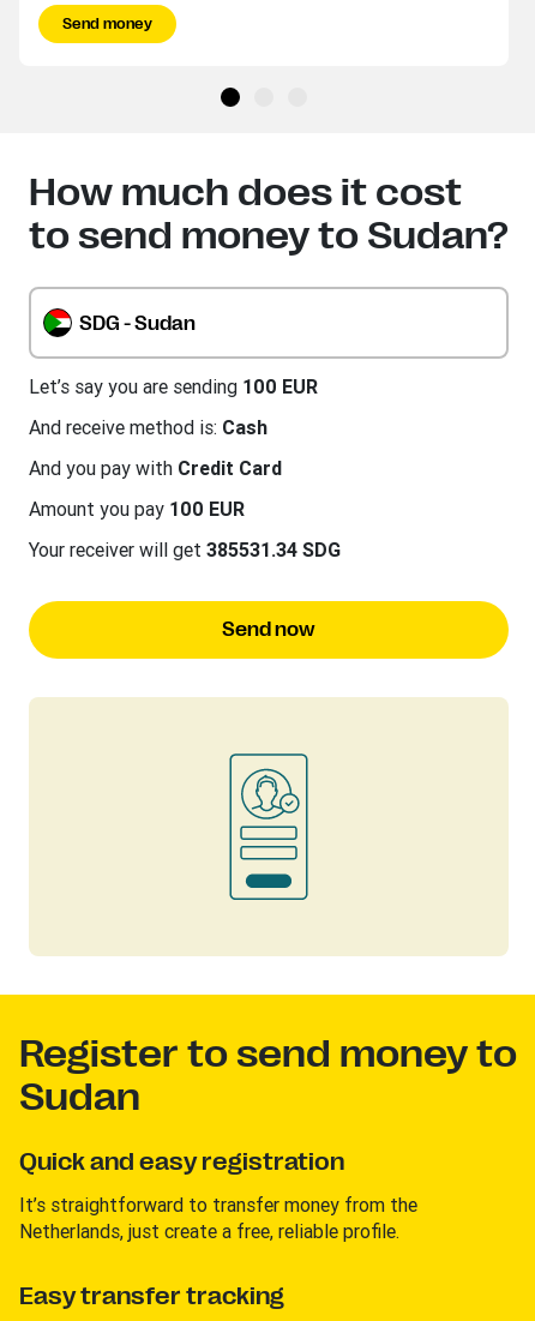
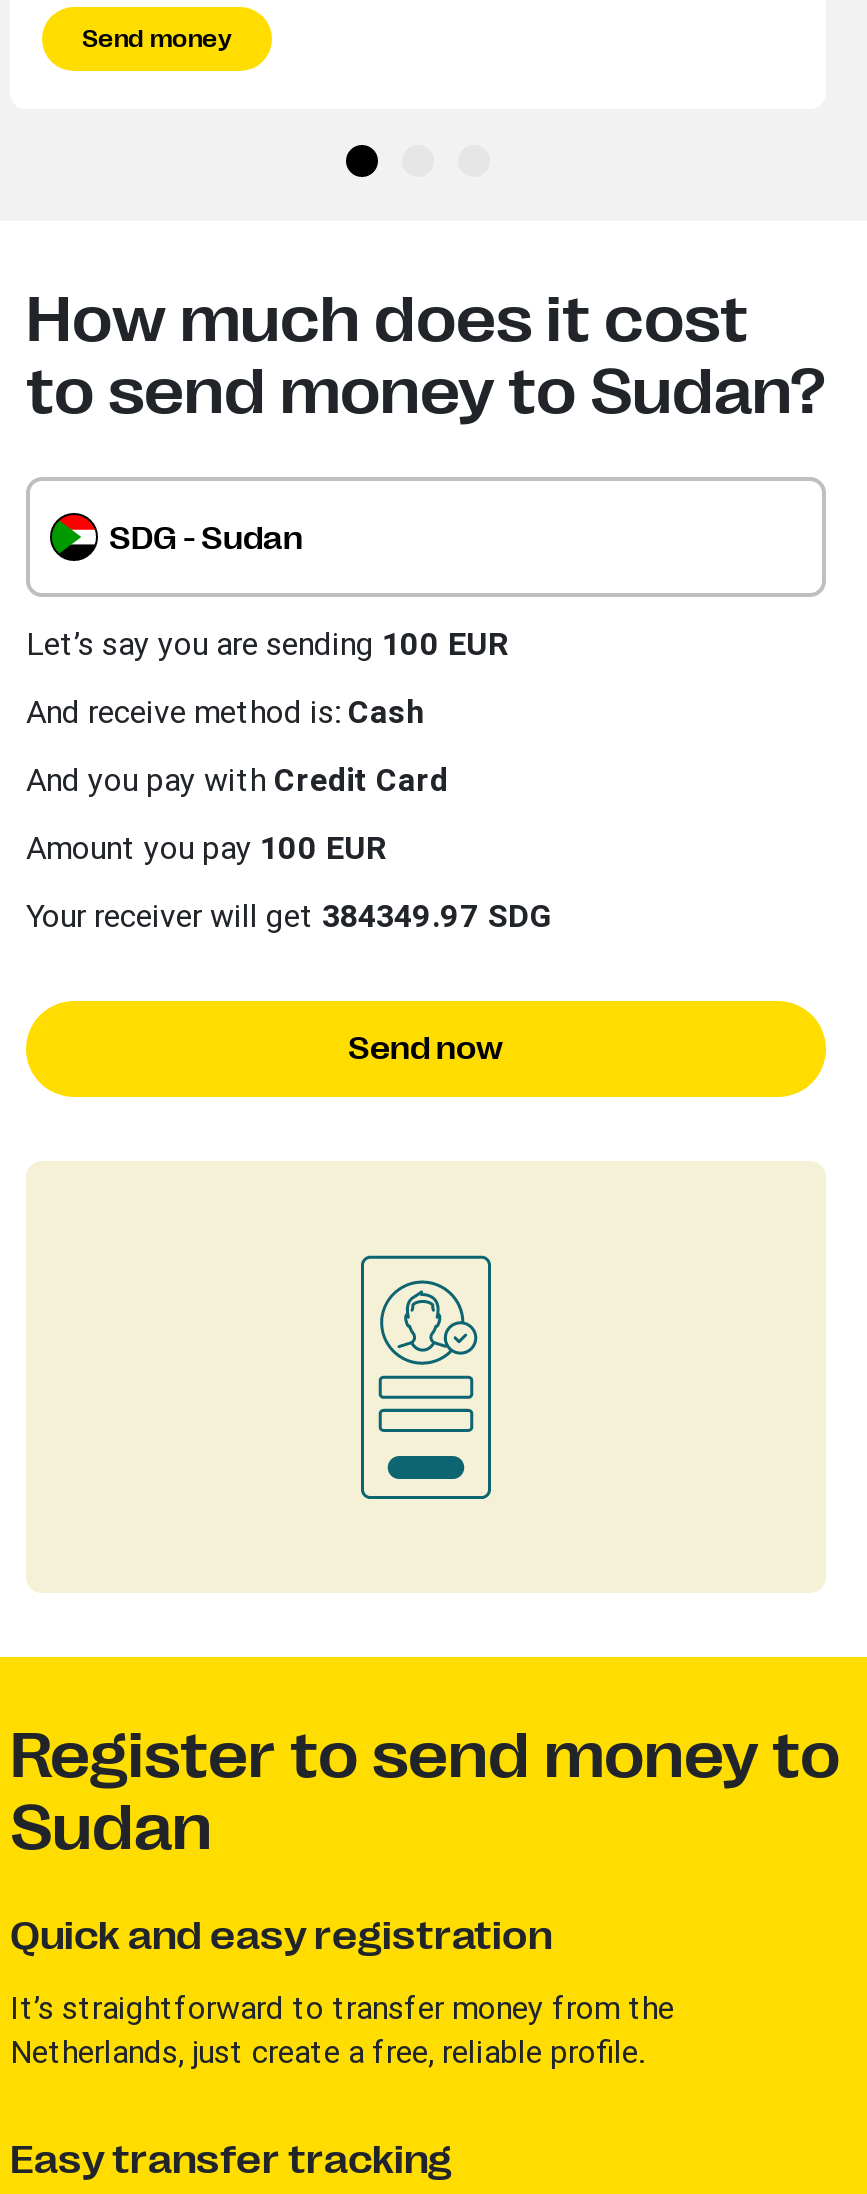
- Your receiver will get 385531.34 SDG
+ Your receiver will get 384349.97 SDG
